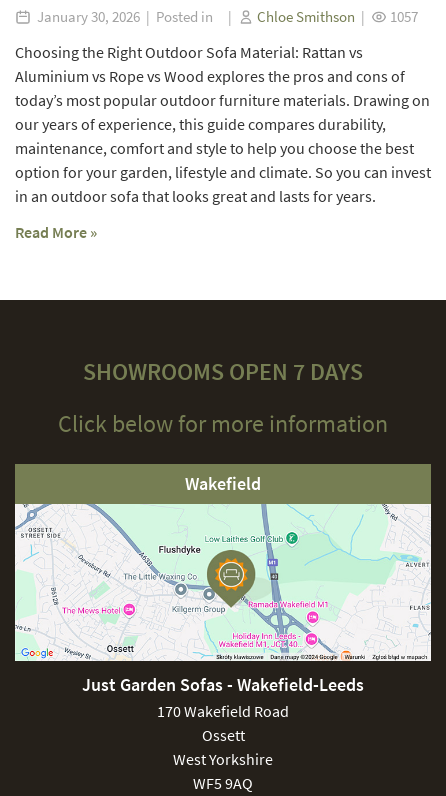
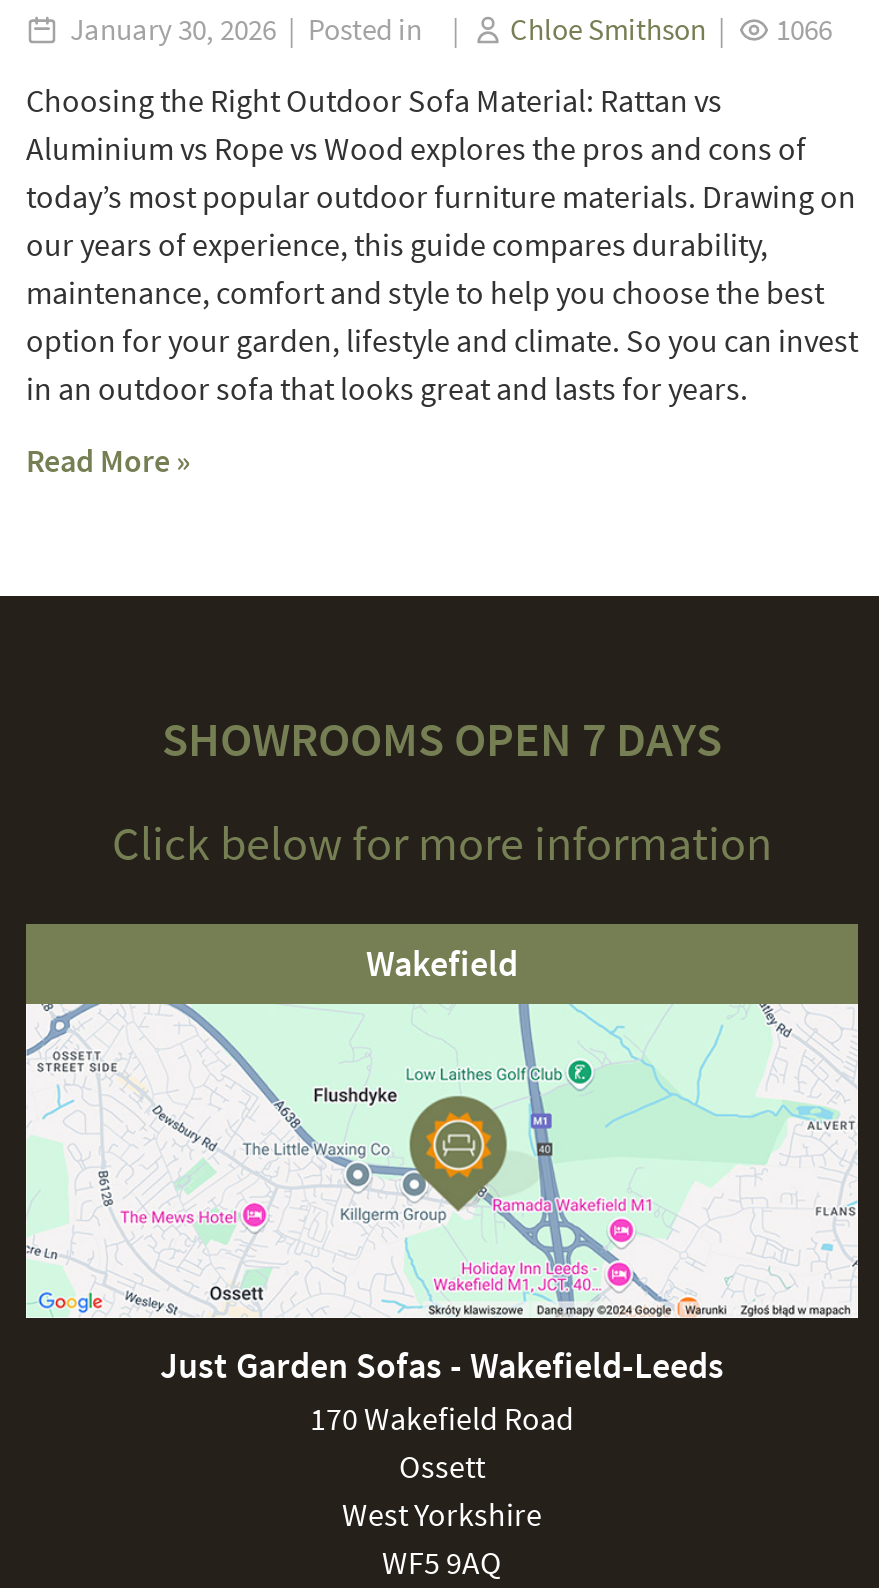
- 1057
+ 1066
